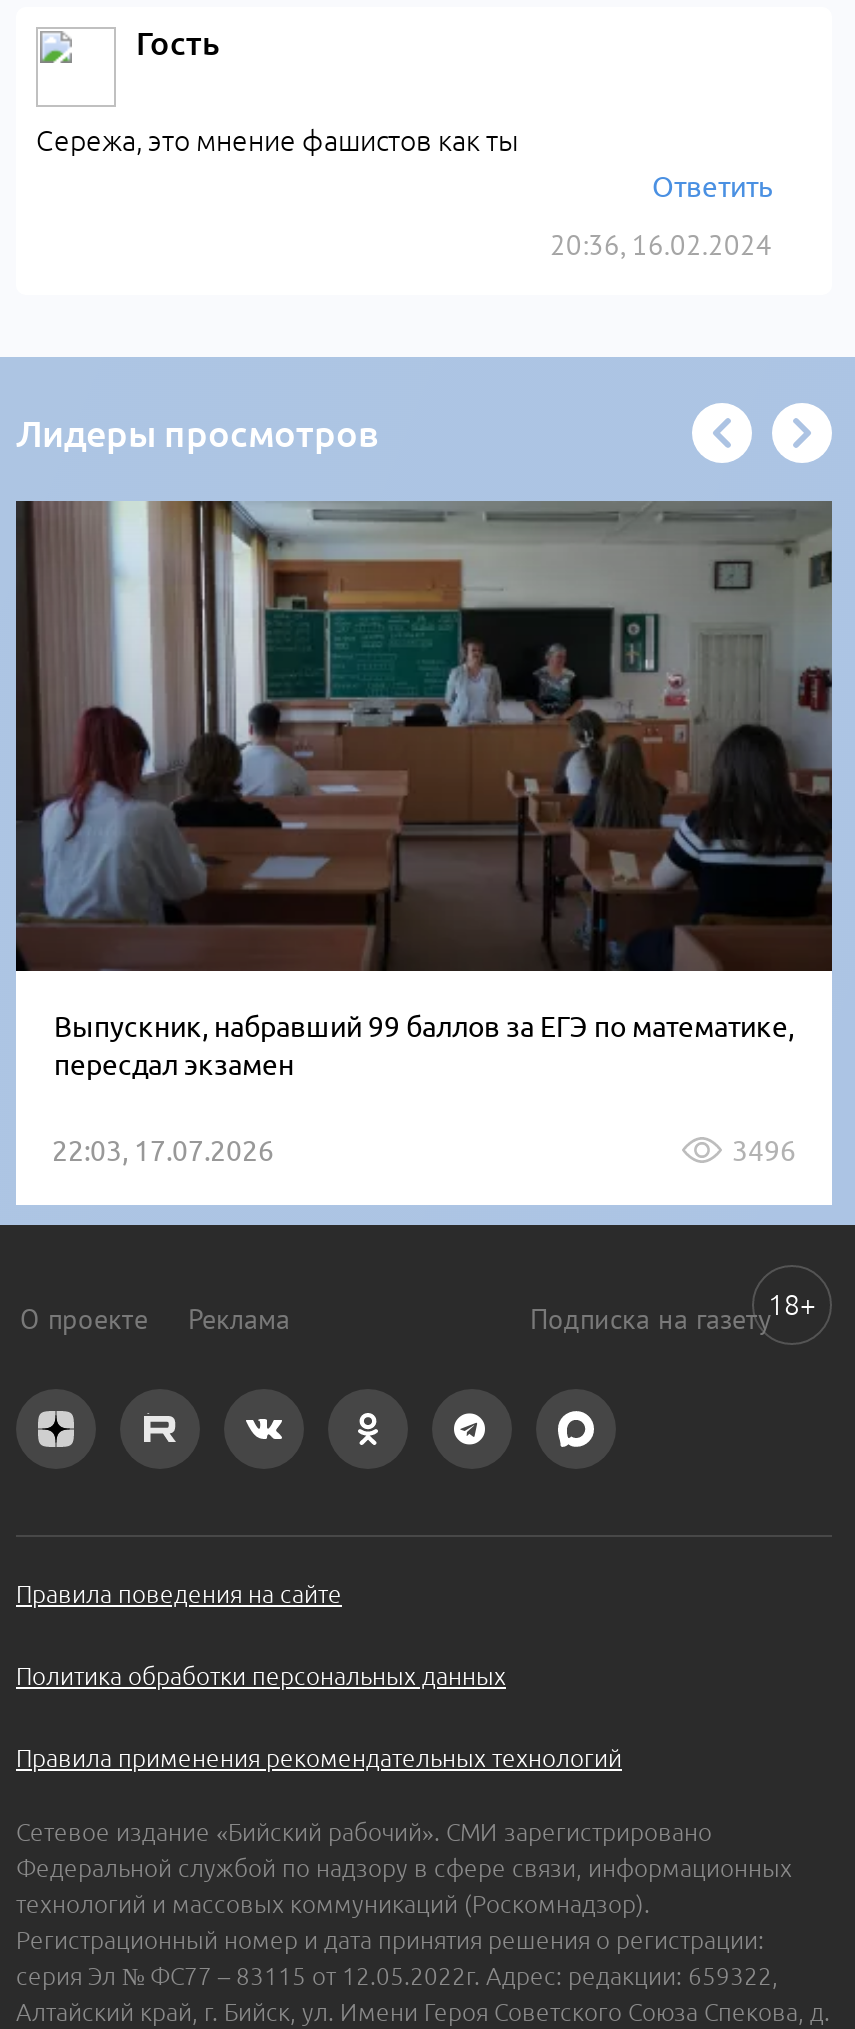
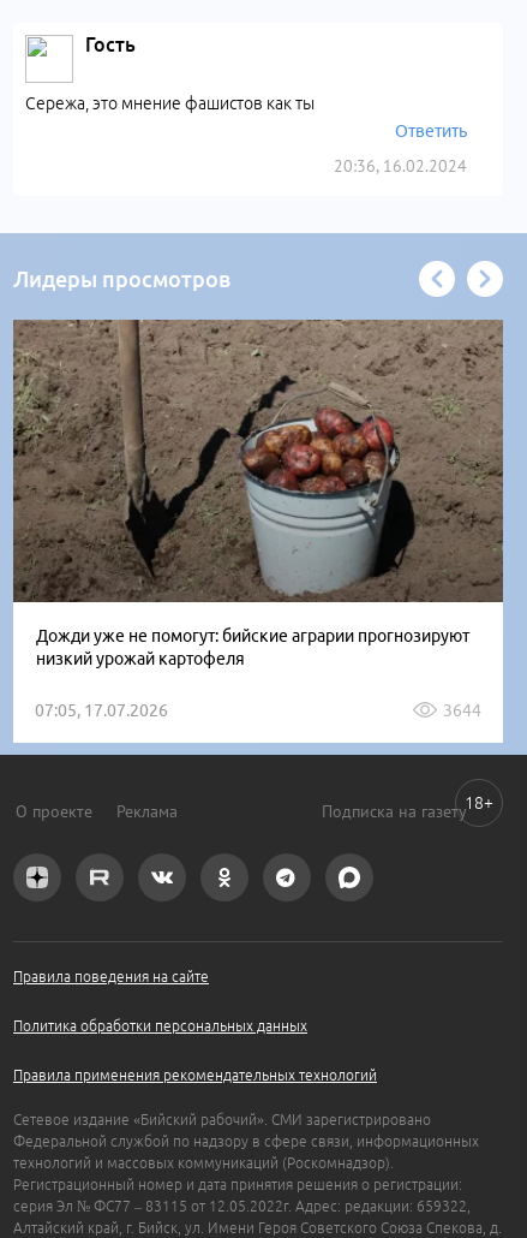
- [image]
- Выпускник, набравший 99 баллов за ЕГЭ по математике,
- пересдал экзамен
+ [image]
+ Дожди уже не помогут: бийские аграрии прогнозируют
+ низкий урожай картофеля

- 22:03, 17.07.2026
- 3496
+ 07:05, 17.07.2026
+ 3644
